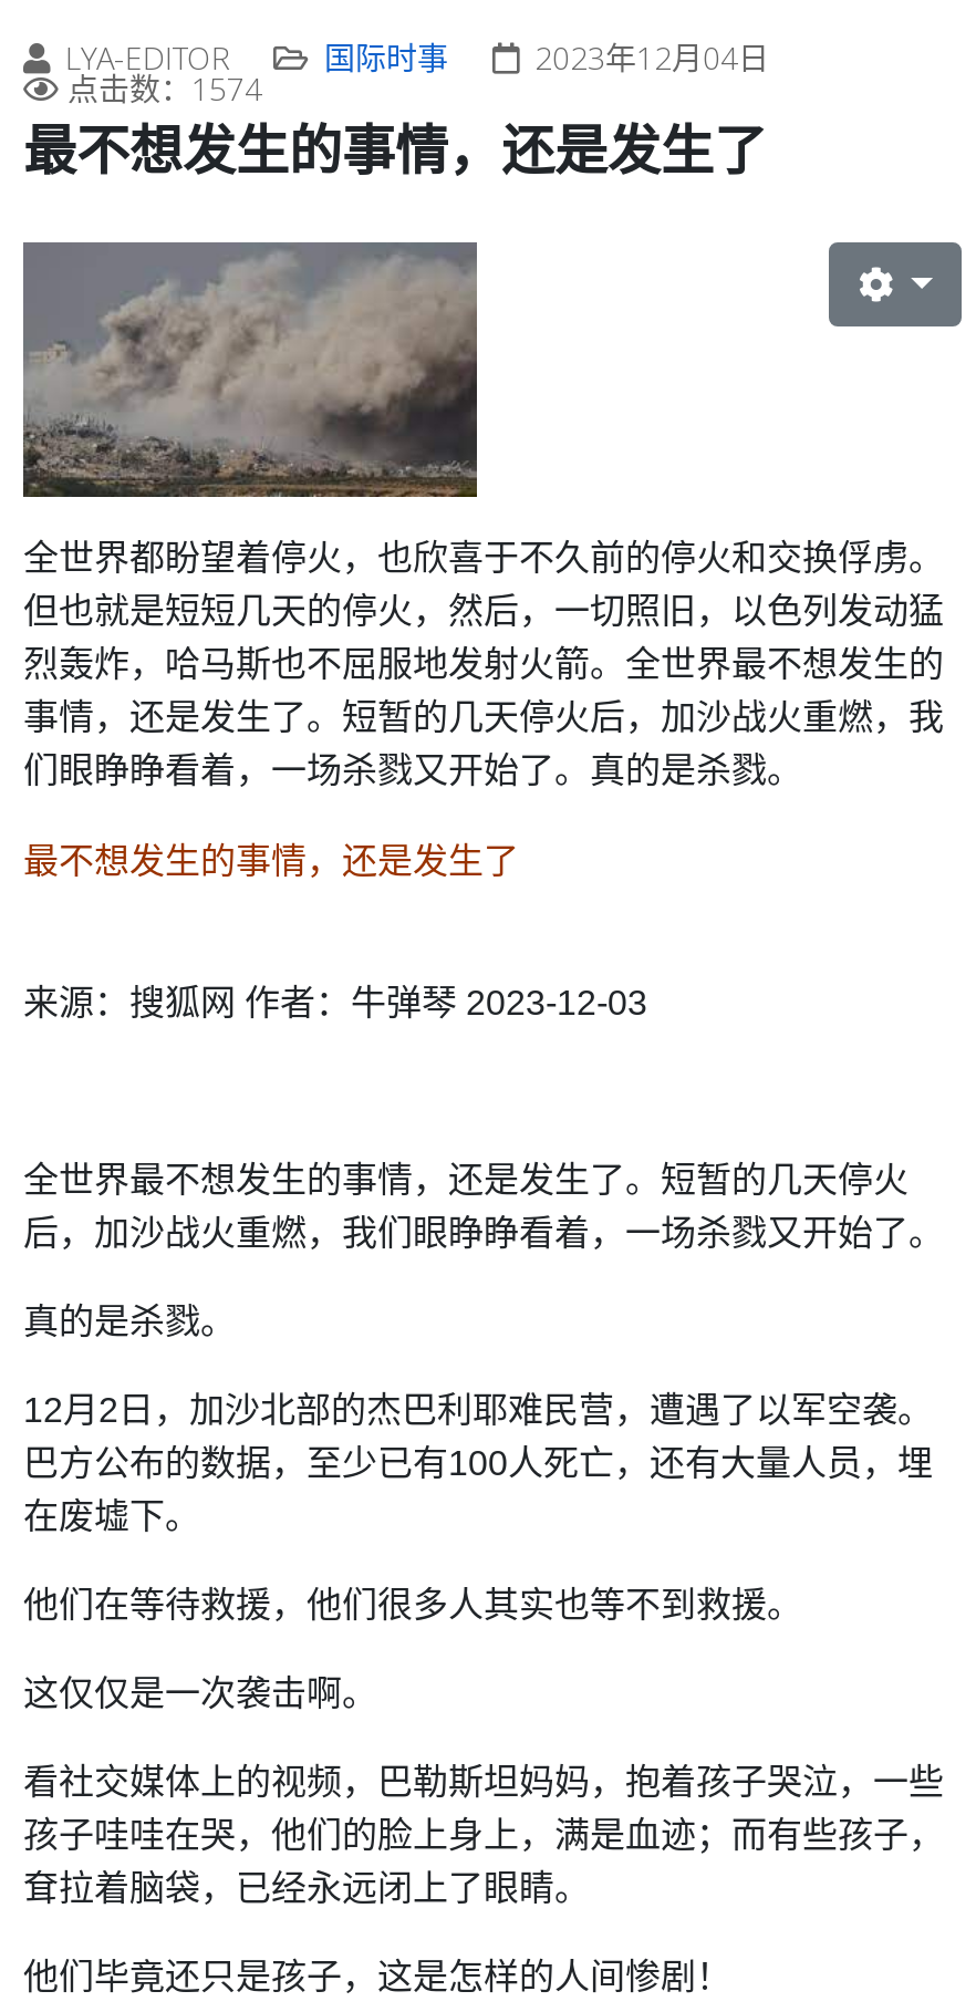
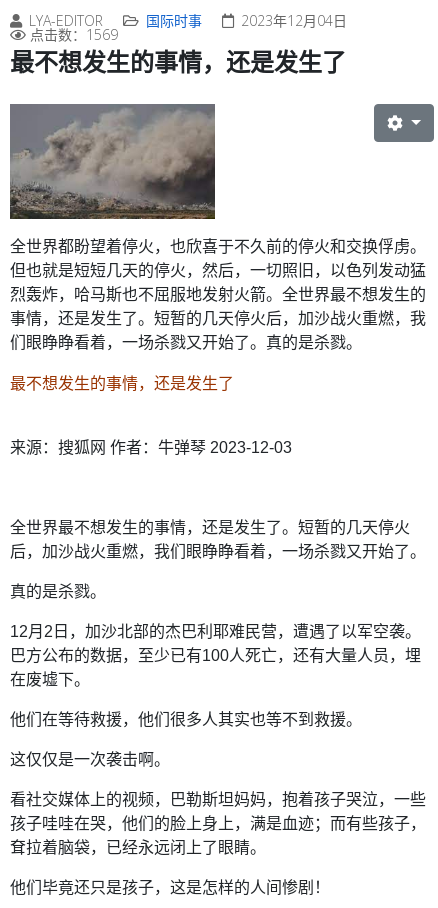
- 点击数：1574
+ 点击数：1569
